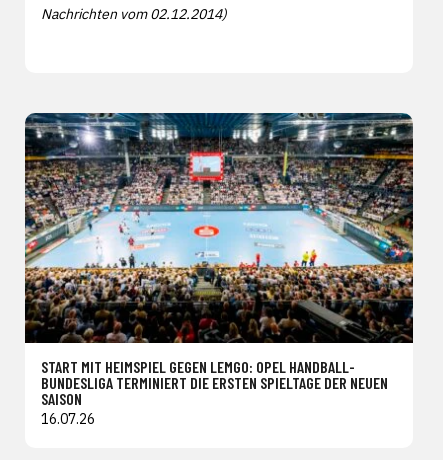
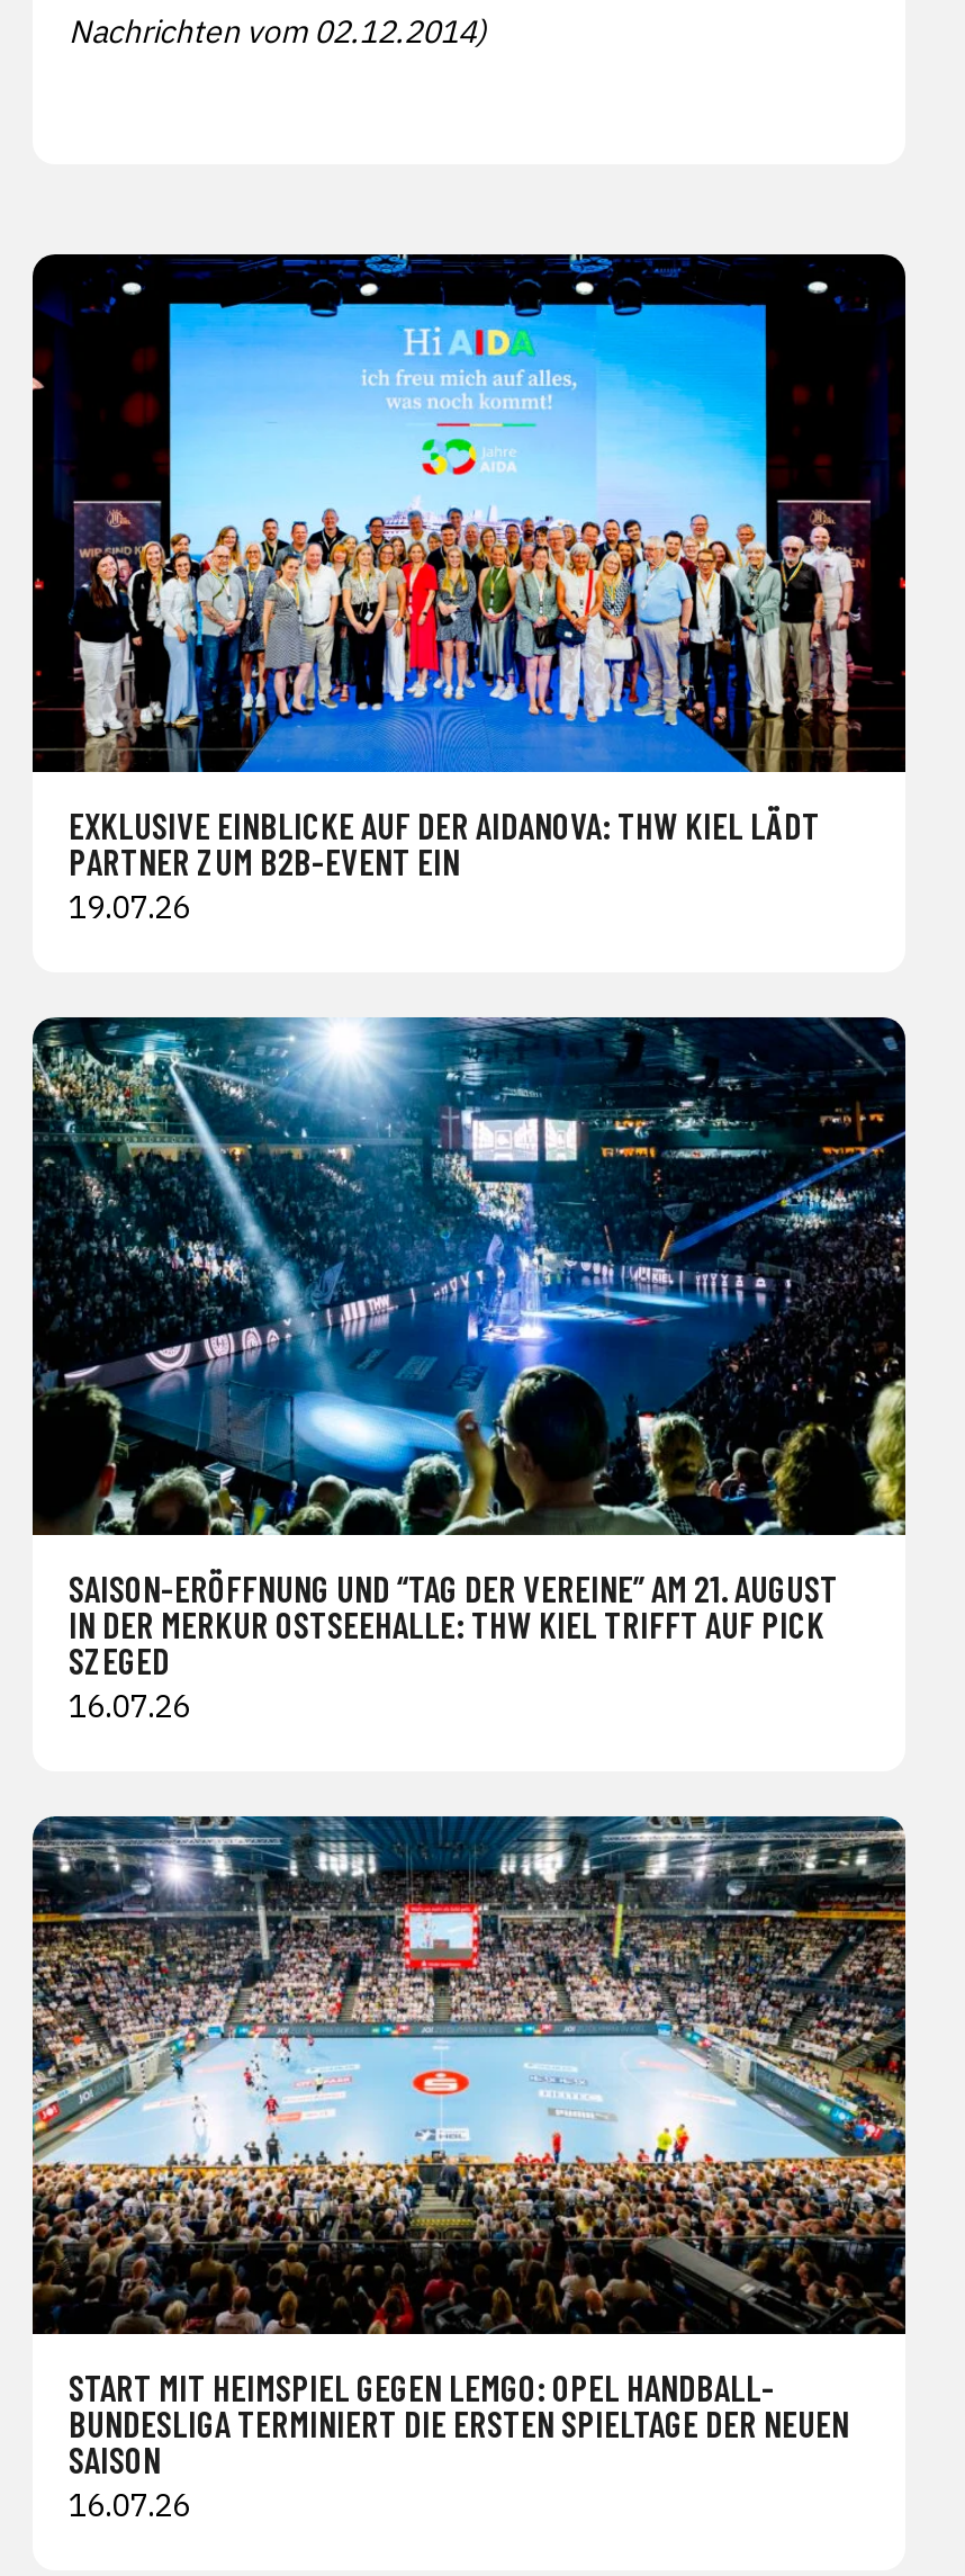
+ [image]
+ EXKLUSIVE EINBLICKE AUF DER AIDANOVA: THW KIEL LÄDT
+ PARTNER ZUM B2B-EVENT EIN
+ 19.07.26

+ [image]
+ SAISON-ERÖFFNUNG UND “TAG DER VEREINE” AM 21. AUGUST
+ IN DER MERKUR OSTSEEHALLE: THW KIEL TRIFFT AUF PICK
+ SZEGED
+ 16.07.26
